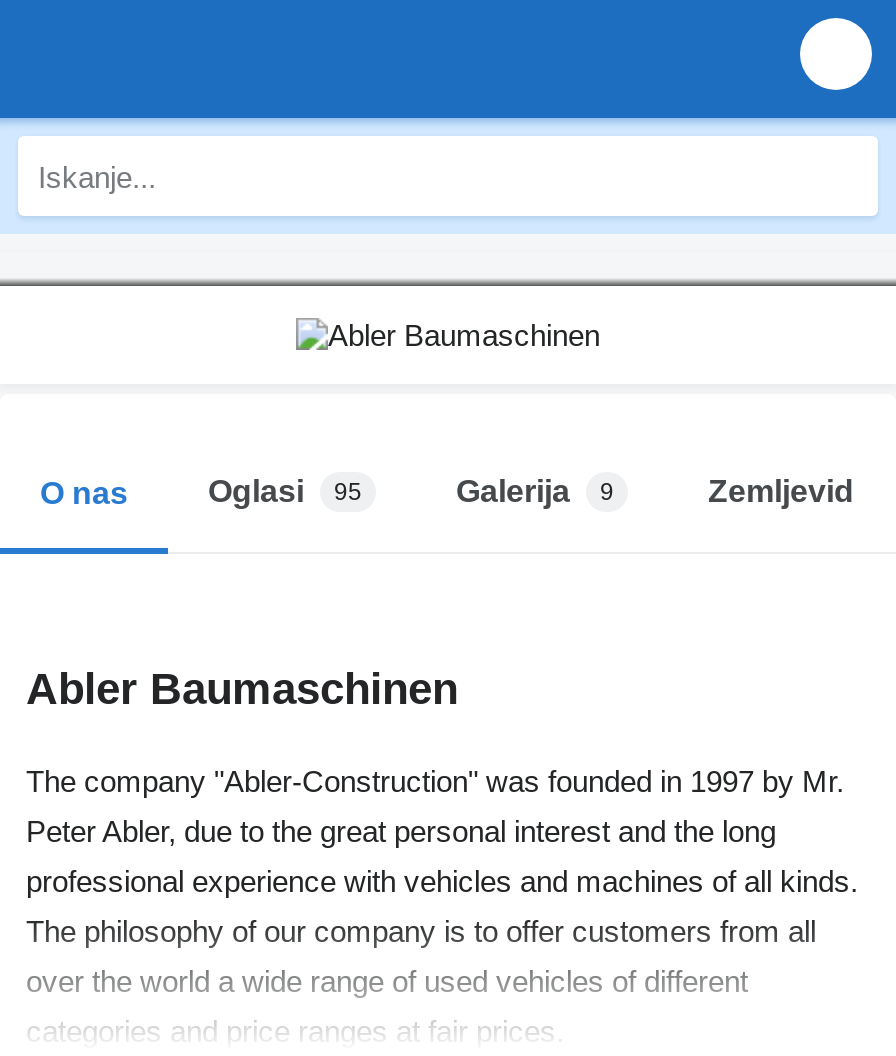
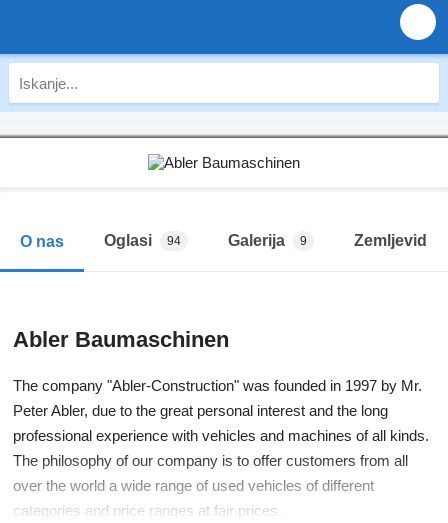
- Oglasi 95
+ Oglasi 94
